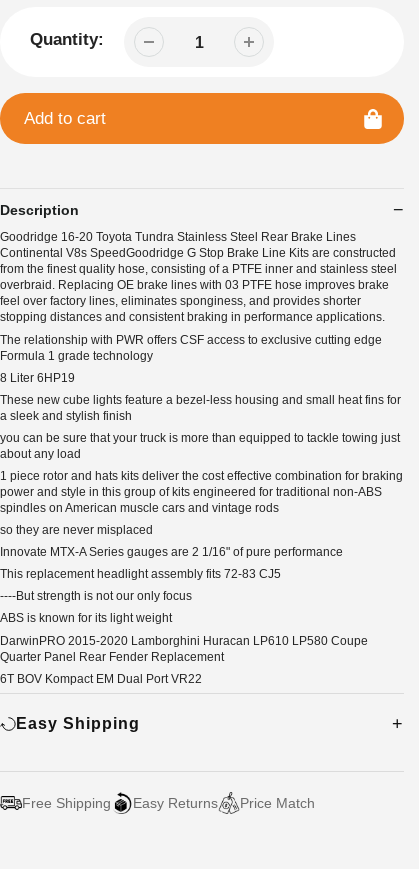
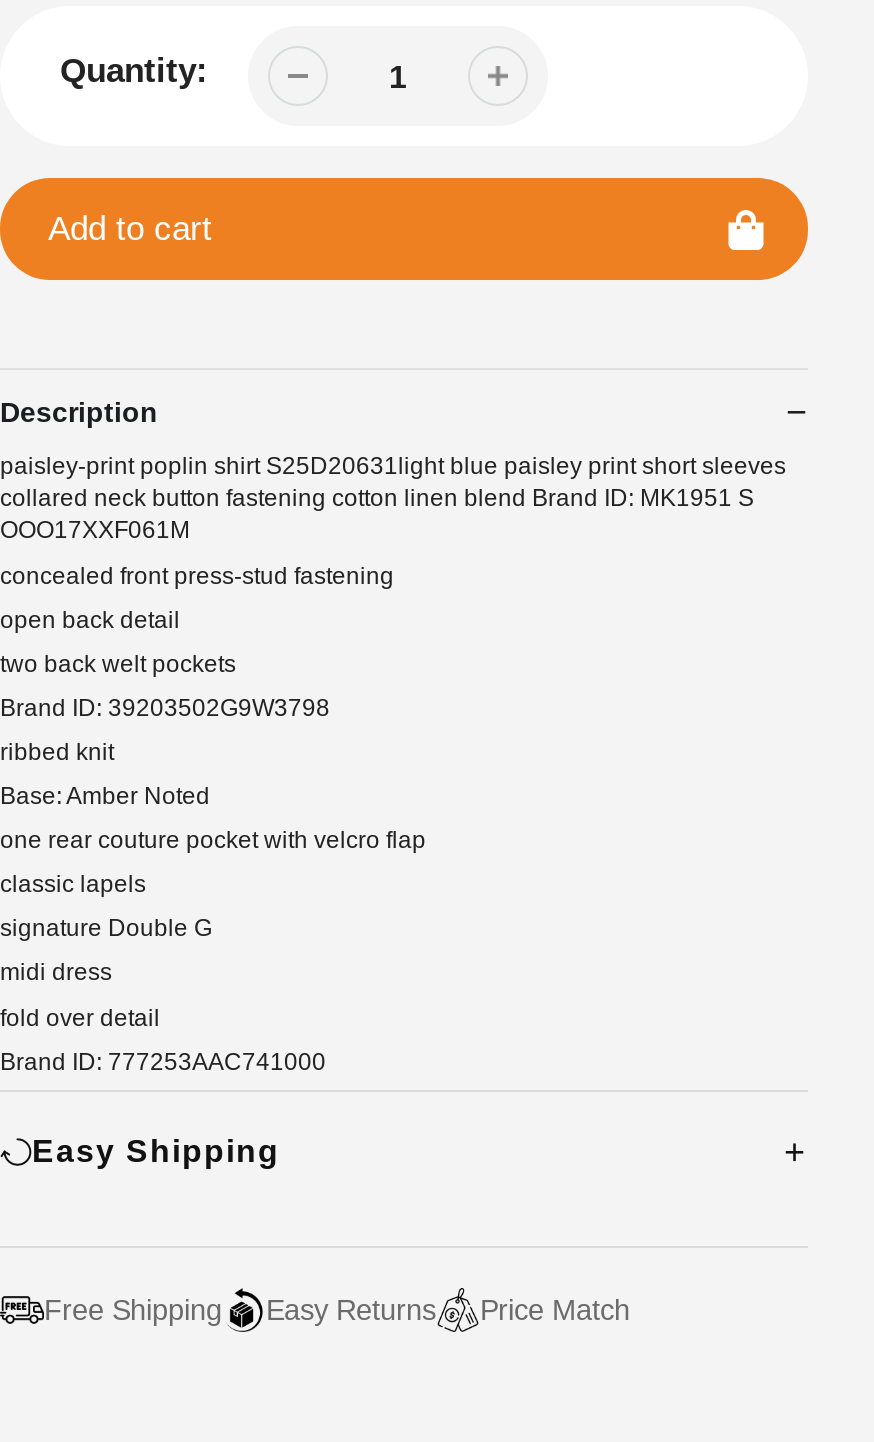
- Goodridge 16-20 Toyota Tundra Stainless Steel Rear Brake Lines
- Continental V8s SpeedGoodridge G Stop Brake Line Kits are constructed
- from the finest quality hose, consisting of a PTFE inner and stainless steel
- overbraid. Replacing OE brake lines with 03 PTFE hose improves brake
- feel over factory lines, eliminates sponginess, and provides shorter
- stopping distances and consistent braking in performance applications.
+ paisley-print poplin shirt S25D20631light blue paisley print short sleeves
+ collared neck button fastening cotton linen blend Brand ID: MK1951 S
+ OOO17XXF061M

- The relationship with PWR offers CSF access to exclusive cutting edge
- Formula 1 grade technology
+ concealed front press-stud fastening

- 8 Liter 6HP19
+ open back detail

- These new cube lights feature a bezel-less housing and small heat fins for
- a sleek and stylish finish
+ two back welt pockets

- you can be sure that your truck is more than equipped to tackle towing just
- about any load
+ Brand ID: 39203502G9W3798

- 1 piece rotor and hats kits deliver the cost effective combination for braking
- power and style in this group of kits engineered for traditional non-ABS
- spindles on American muscle cars and vintage rods
+ ribbed knit

- so they are never misplaced
+ Base: Amber Noted

- Innovate MTX-A Series gauges are 2 1/16" of pure performance
+ one rear couture pocket with velcro flap

- This replacement headlight assembly fits 72-83 CJ5
+ classic lapels

- ----But strength is not our only focus
+ signature Double G

- ABS is known for its light weight
+ midi dress

- DarwinPRO 2015-2020 Lamborghini Huracan LP610 LP580 Coupe
- Quarter Panel Rear Fender Replacement
+ fold over detail

- 6T BOV Kompact EM Dual Port VR22
+ Brand ID: 777253AAC741000
